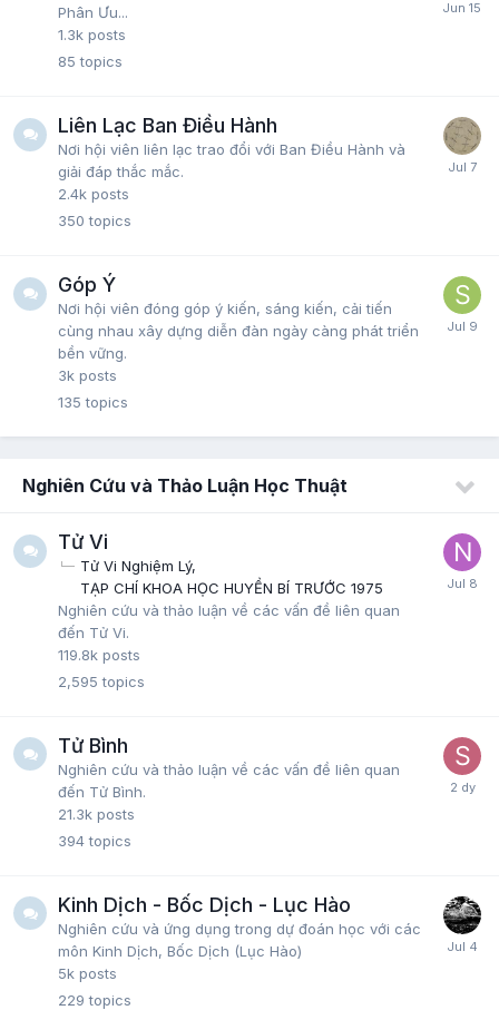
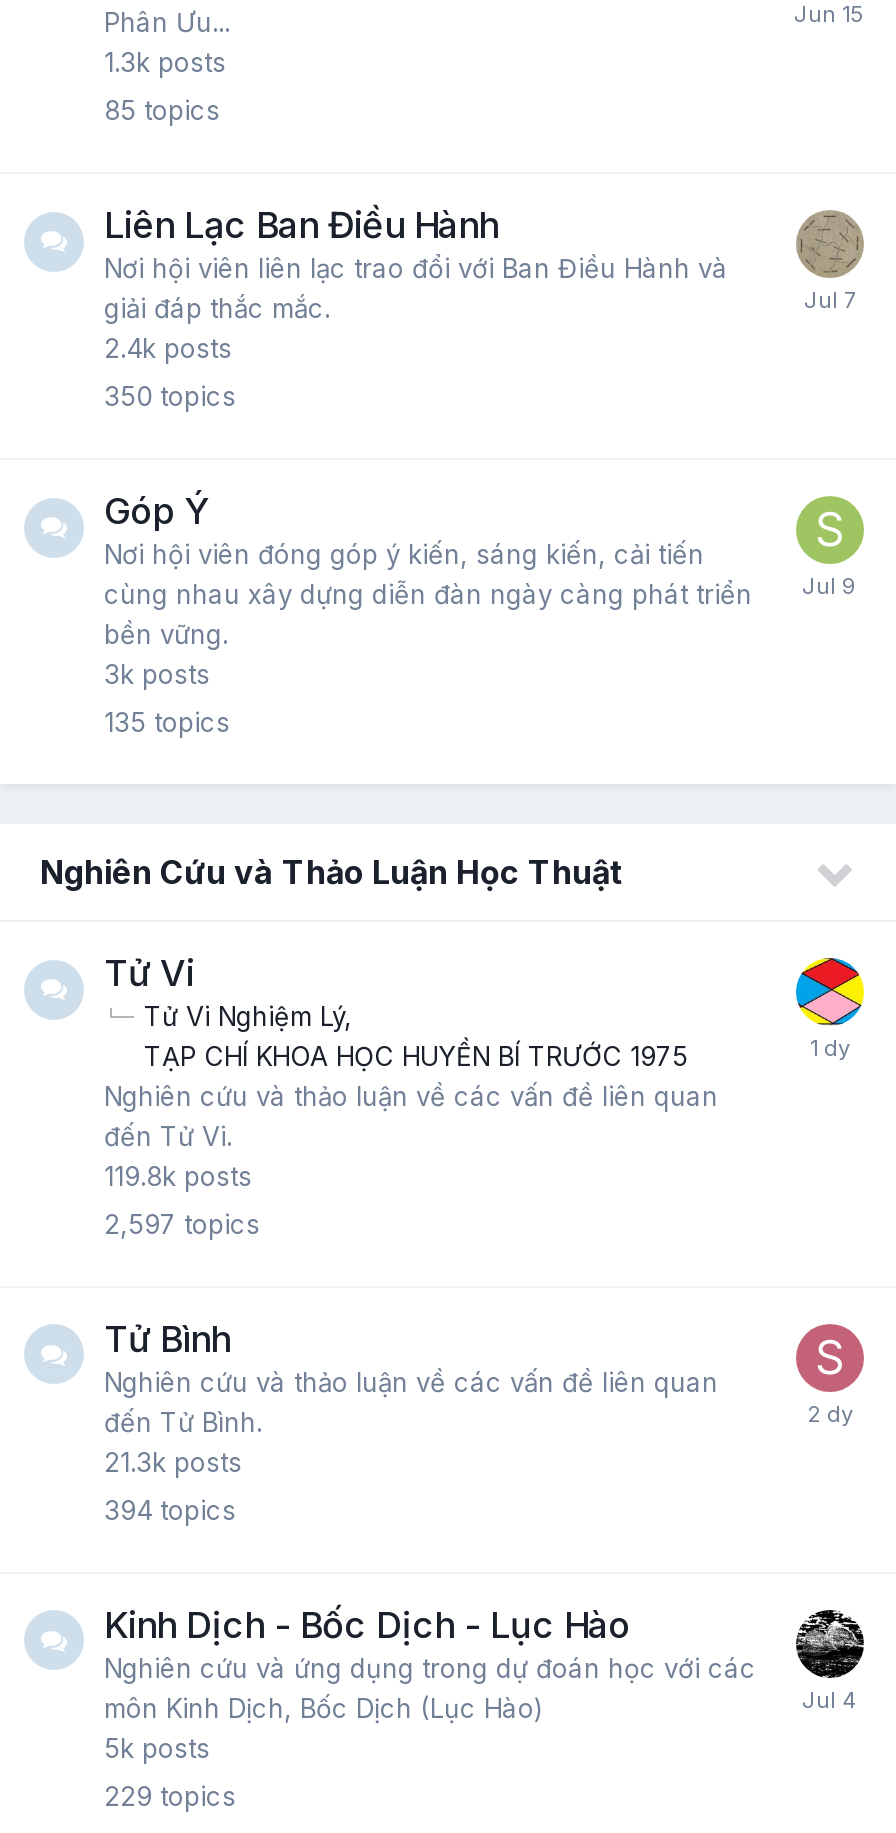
- [image]
+ [image]

- 2,595 topics
+ 2,597 topics
